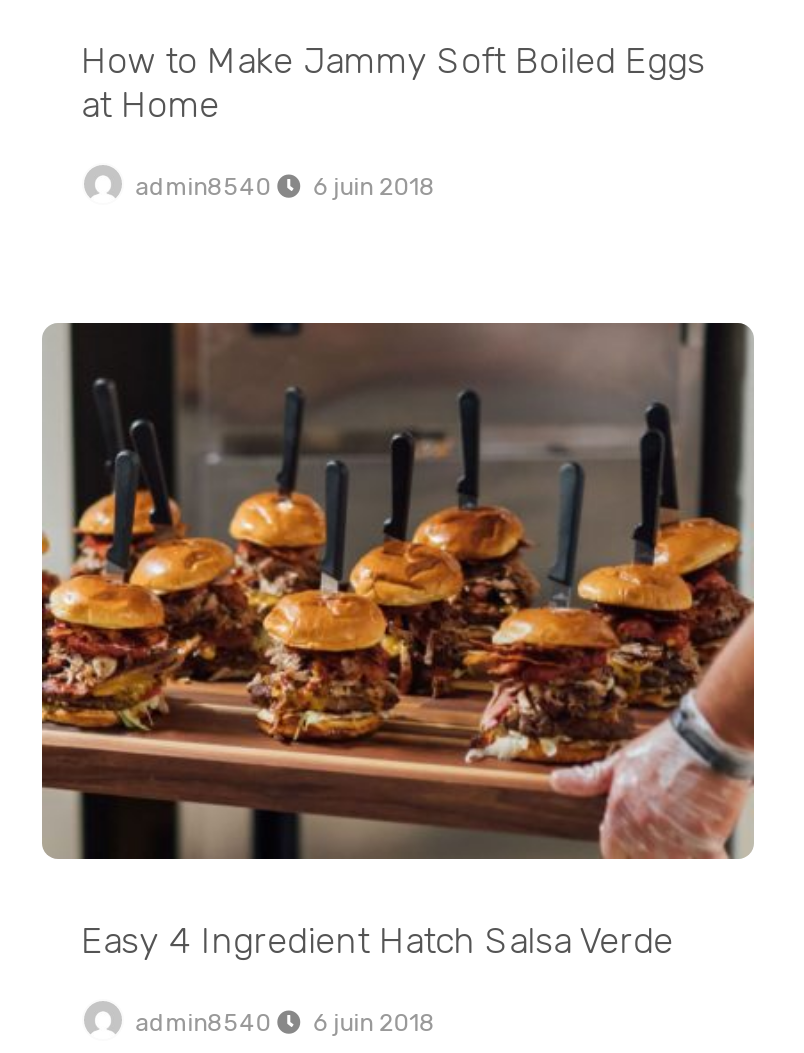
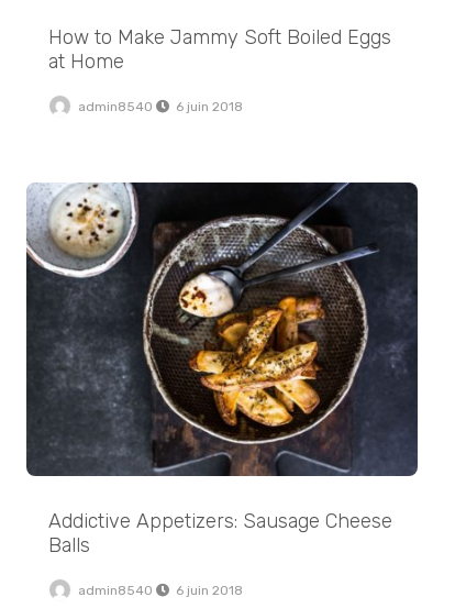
- [image]
- Easy 4 Ingredient Hatch Salsa Verde
+ [image]
+ Addictive Appetizers: Sausage Cheese
+ Balls
